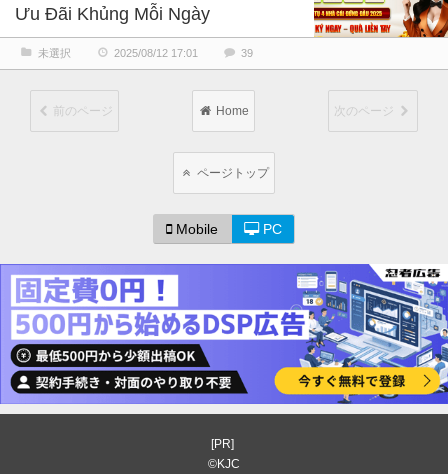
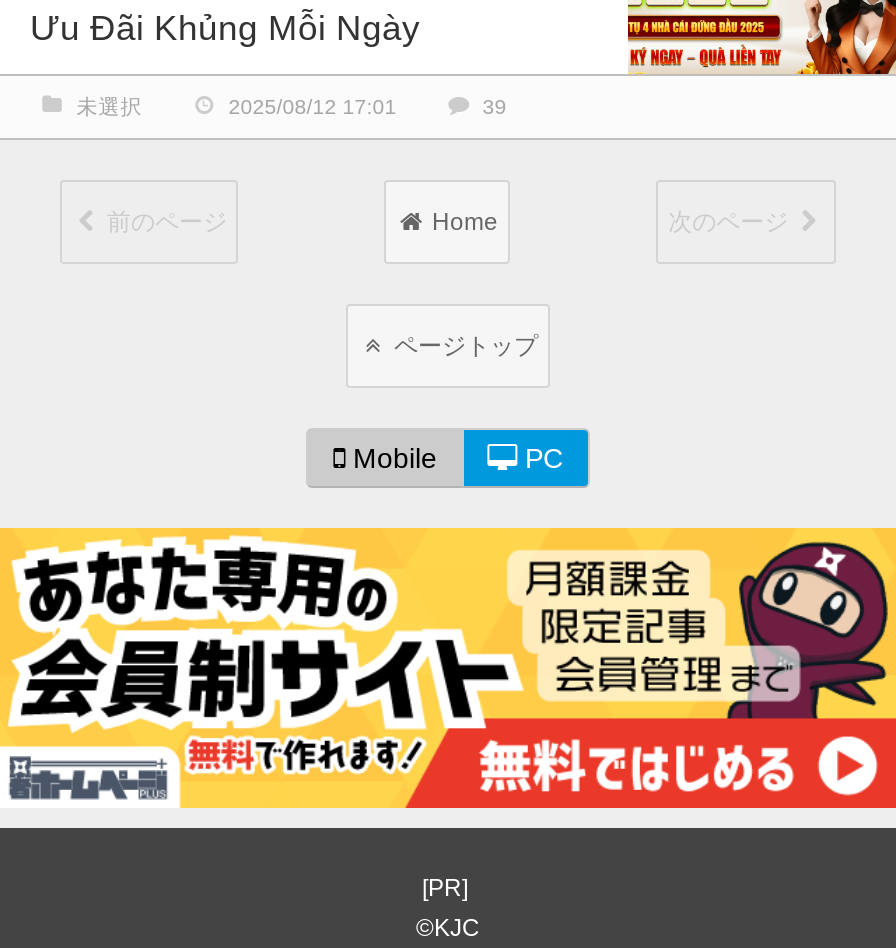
- [image]
+ [image]
